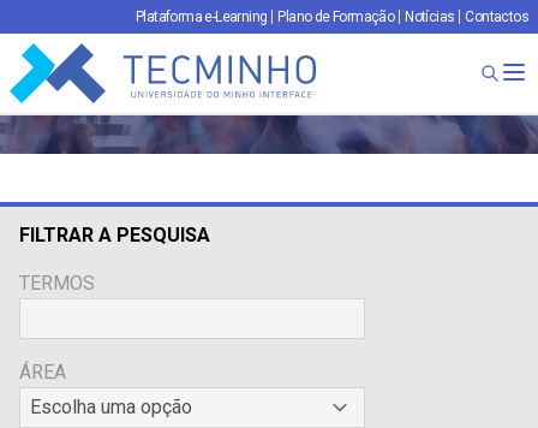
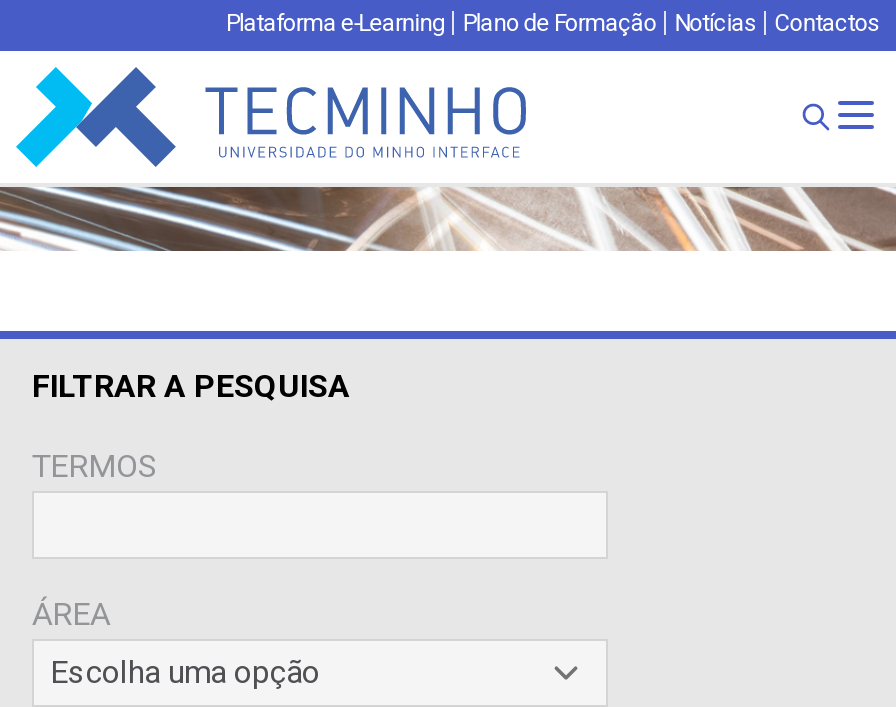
- [image]
+ [image]
